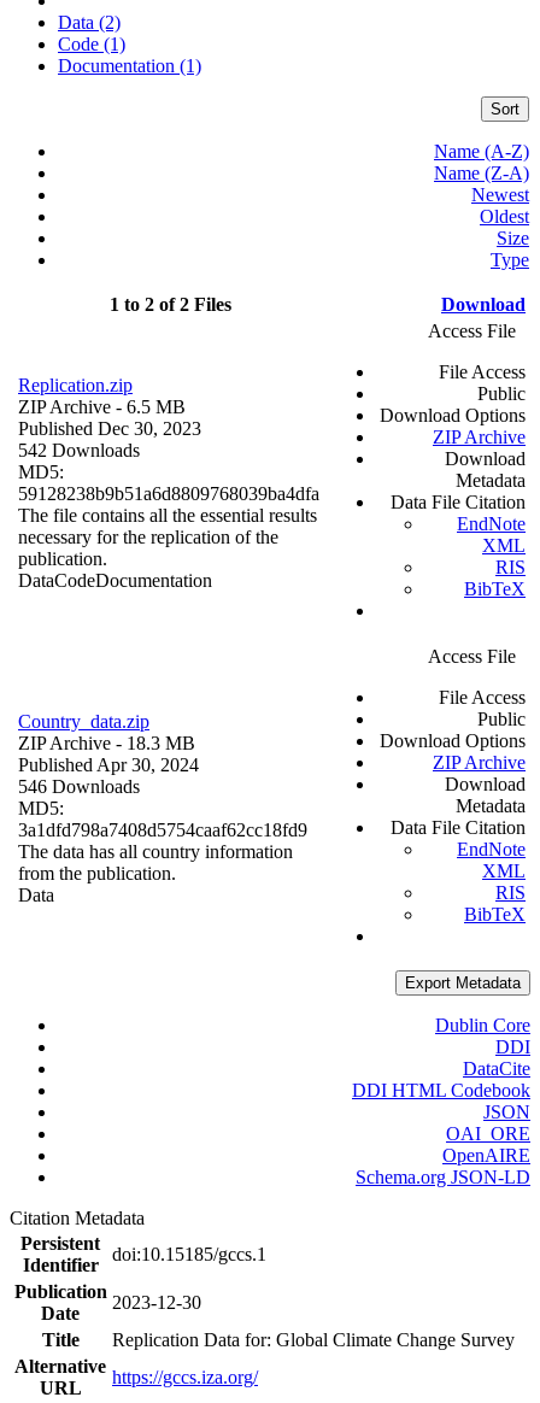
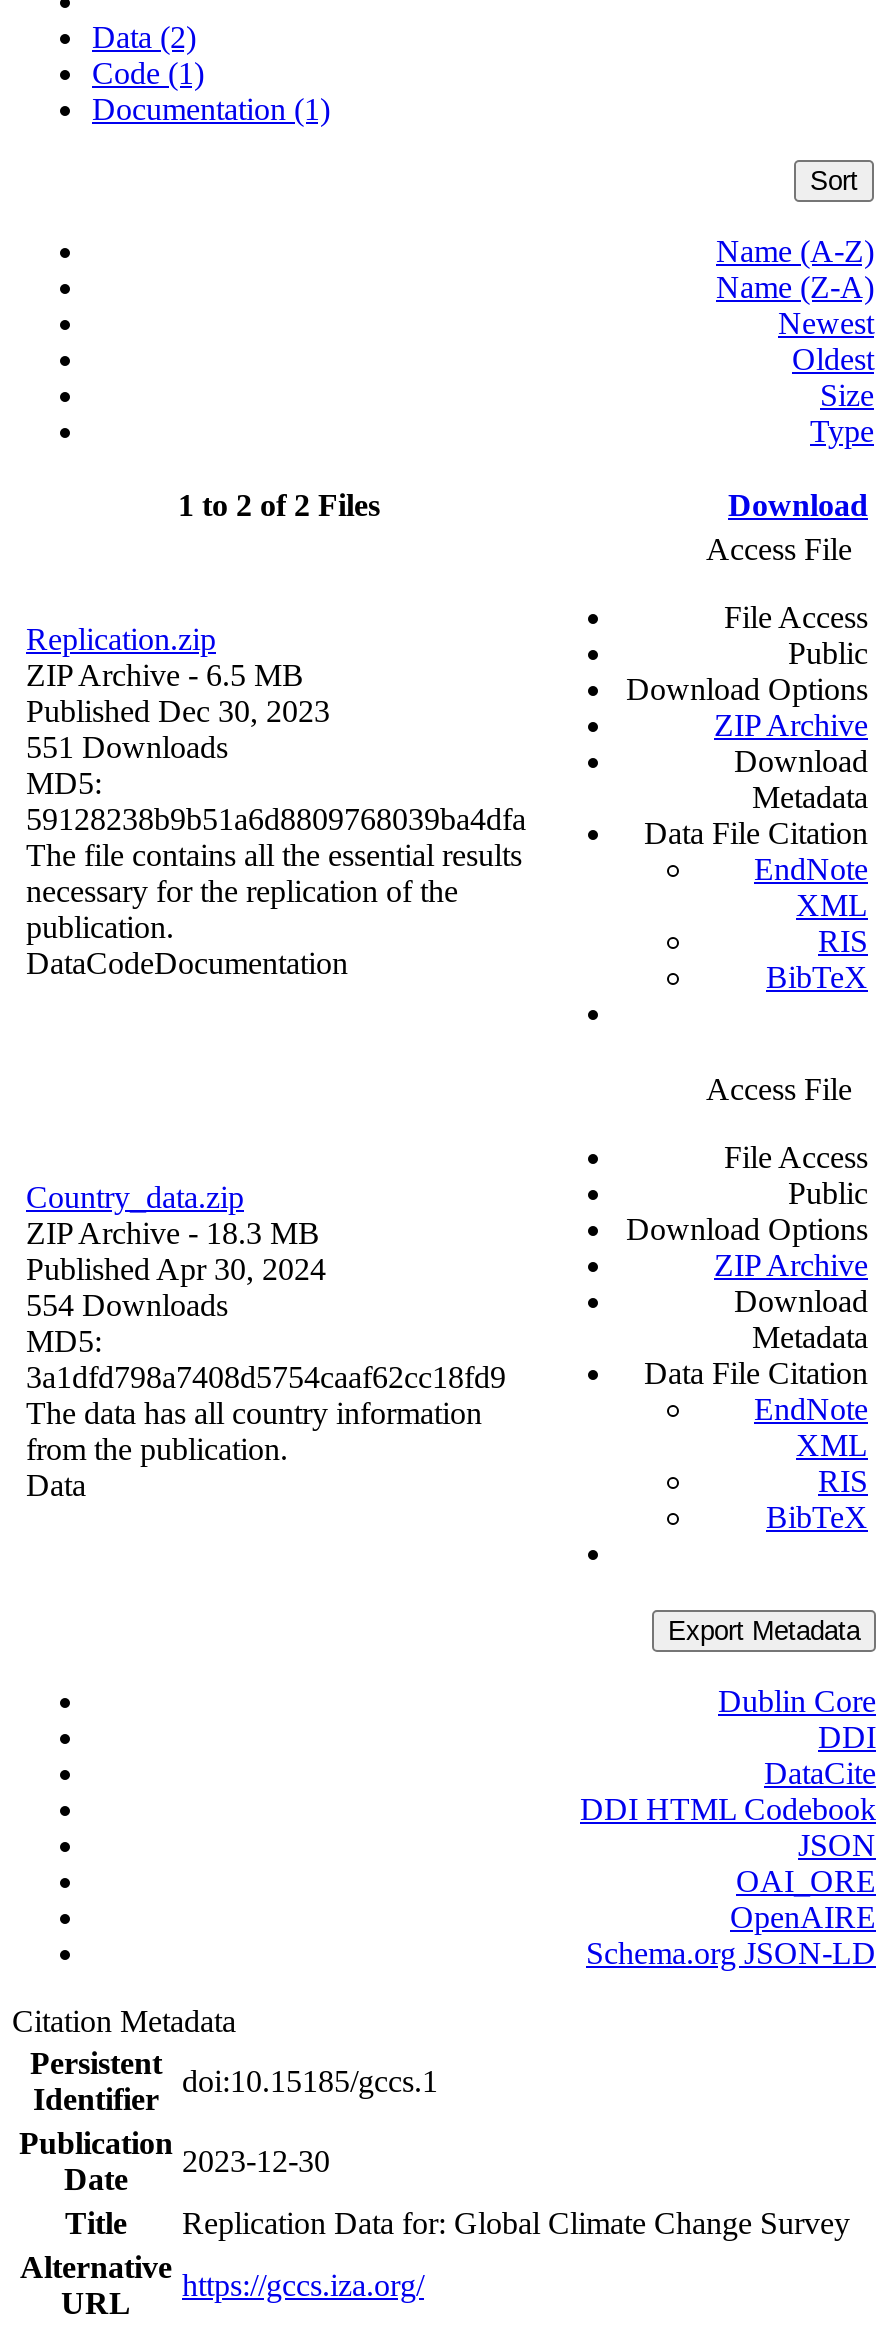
- 542 Downloads
+ 551 Downloads

- 546 Downloads
+ 554 Downloads
